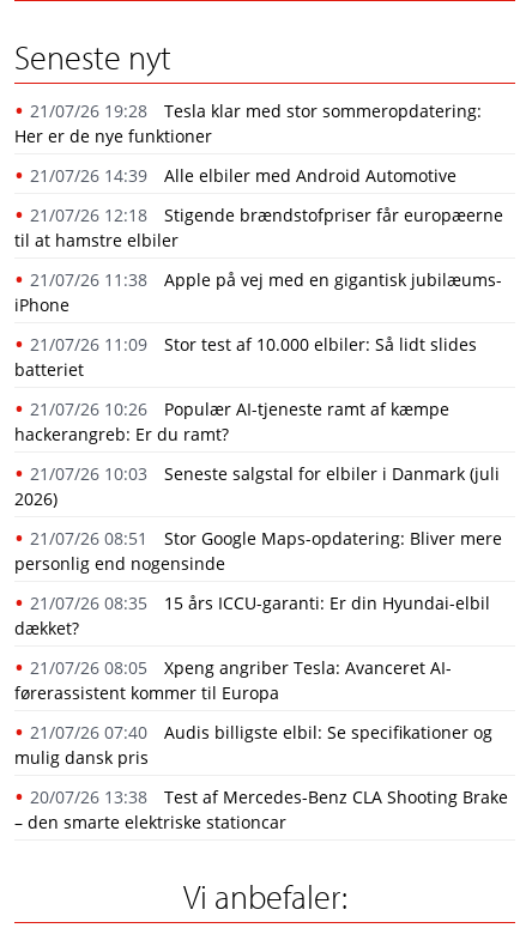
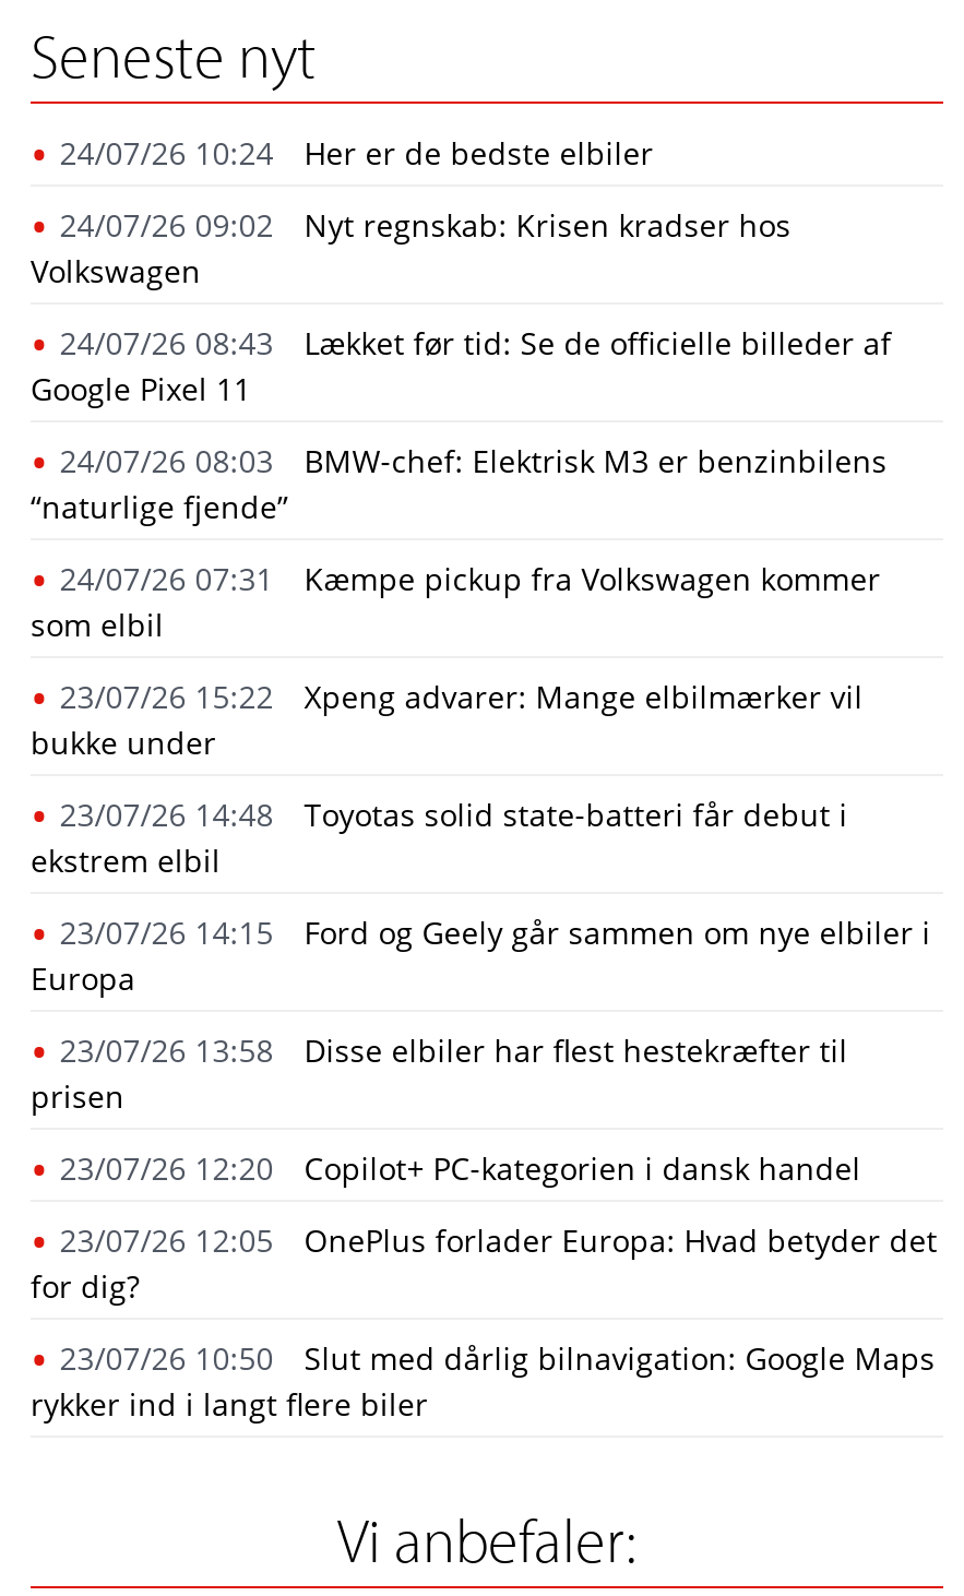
- 21/07/26 19:28
- Tesla klar med stor sommeropdatering:
- Her er de nye funktioner
+ 24/07/26 10:24
+ Her er de bedste elbiler

- 21/07/26 14:39
- Alle elbiler med Android Automotive
+ 24/07/26 09:02
+ Nyt regnskab: Krisen kradser hos
+ Volkswagen

- 21/07/26 12:18
- Stigende brændstofpriser får europæerne
- til at hamstre elbiler
+ 24/07/26 08:43
+ Lækket før tid: Se de officielle billeder af
+ Google Pixel 11

- 21/07/26 11:38
- Apple på vej med en gigantisk jubilæums-
- iPhone
+ 24/07/26 08:03
+ BMW-chef: Elektrisk M3 er benzinbilens
+ “naturlige fjende”

- 21/07/26 11:09
- Stor test af 10.000 elbiler: Så lidt slides
- batteriet
+ 24/07/26 07:31
+ Kæmpe pickup fra Volkswagen kommer
+ som elbil

- 21/07/26 10:26
- Populær AI-tjeneste ramt af kæmpe
- hackerangreb: Er du ramt?
+ 23/07/26 15:22
+ Xpeng advarer: Mange elbilmærker vil
+ bukke under

- 21/07/26 10:03
- Seneste salgstal for elbiler i Danmark (juli
- 2026)
+ 23/07/26 14:48
+ Toyotas solid state-batteri får debut i
+ ekstrem elbil

- 21/07/26 08:51
- Stor Google Maps-opdatering: Bliver mere
- personlig end nogensinde
+ 23/07/26 14:15
+ Ford og Geely går sammen om nye elbiler i
+ Europa

- 21/07/26 08:35
- 15 års ICCU-garanti: Er din Hyundai-elbil
- dækket?
+ 23/07/26 13:58
+ Disse elbiler har flest hestekræfter til
+ prisen

- 21/07/26 08:05
- Xpeng angriber Tesla: Avanceret AI-
- førerassistent kommer til Europa
+ 23/07/26 12:20
+ Copilot+ PC-kategorien i dansk handel

- 21/07/26 07:40
- Audis billigste elbil: Se specifikationer og
- mulig dansk pris
+ 23/07/26 12:05
+ OnePlus forlader Europa: Hvad betyder det
+ for dig?

- 20/07/26 13:38
- Test af Mercedes-Benz CLA Shooting Brake
- – den smarte elektriske stationcar
+ 23/07/26 10:50
+ Slut med dårlig bilnavigation: Google Maps
+ rykker ind i langt flere biler
